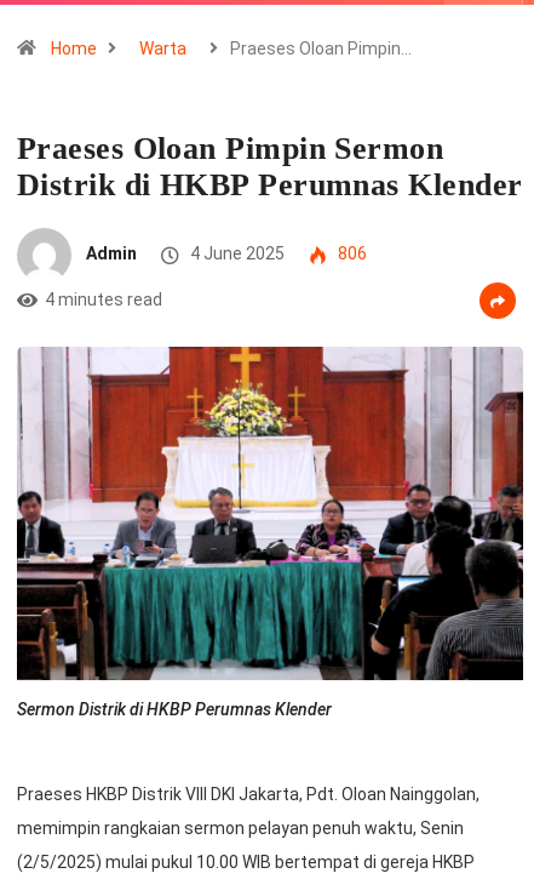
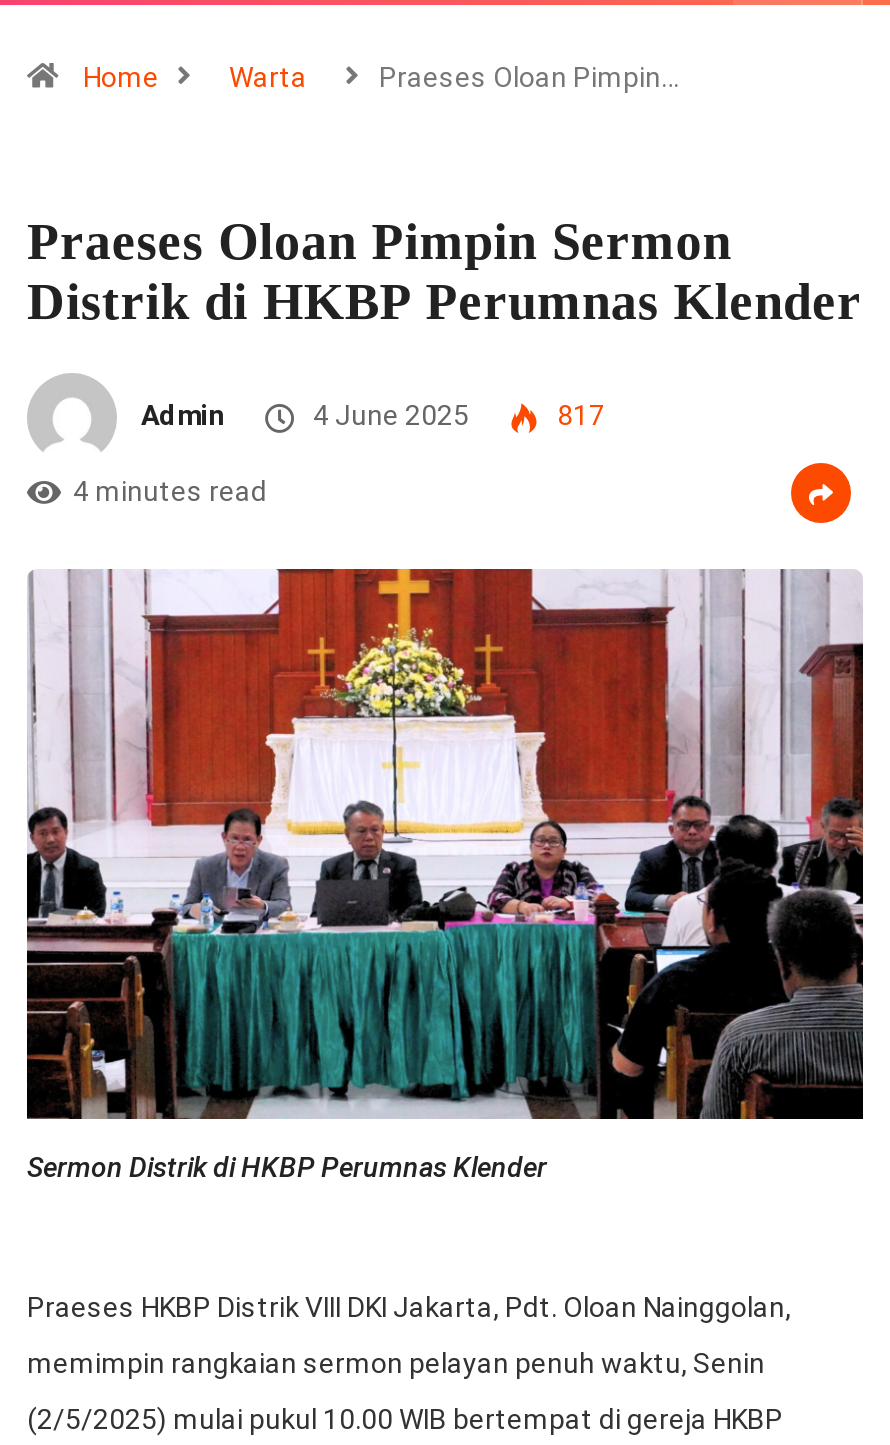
- 806
+ 817
